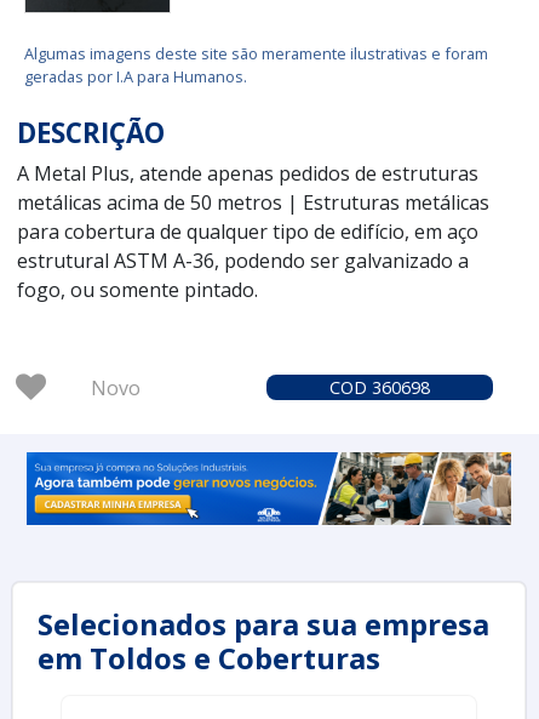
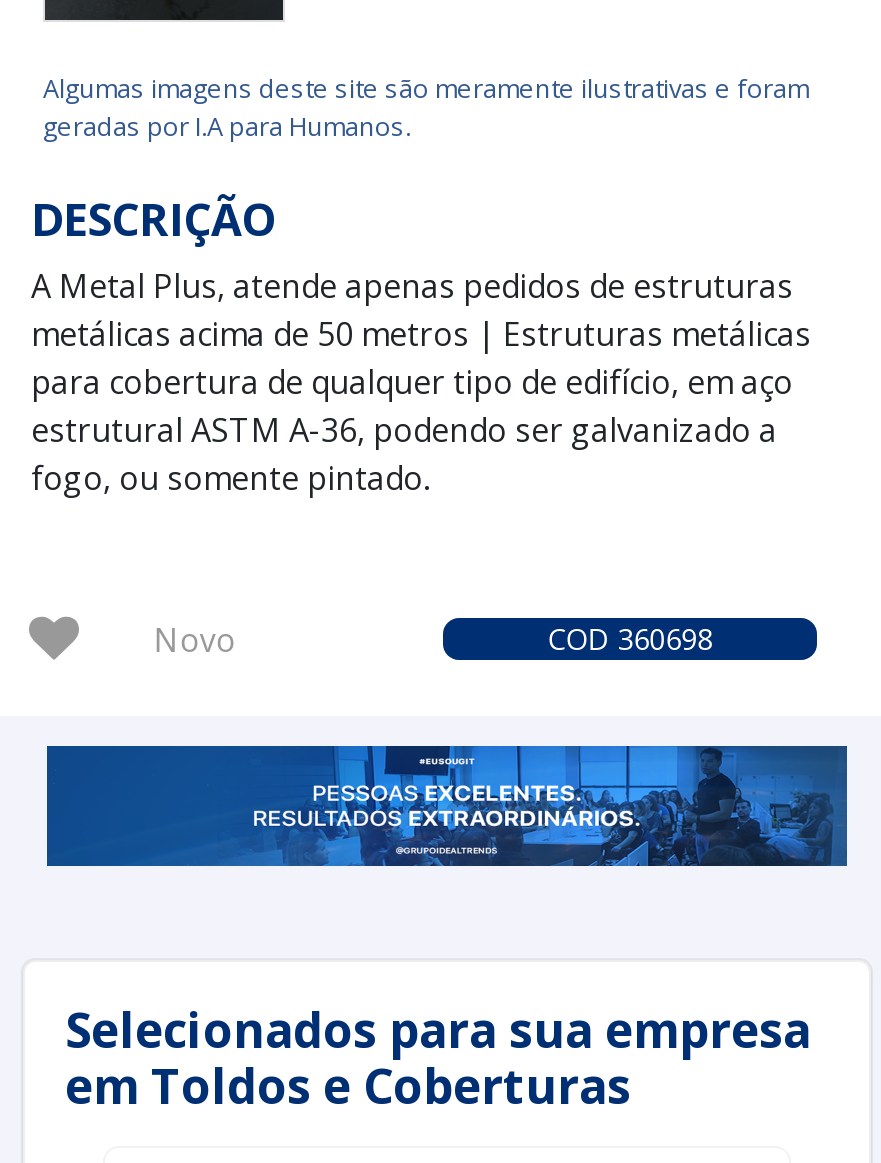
- [image]
+ [image]
